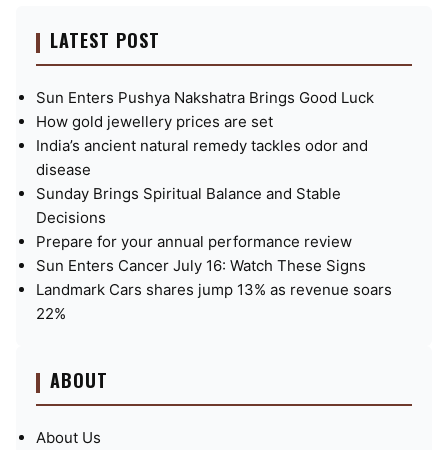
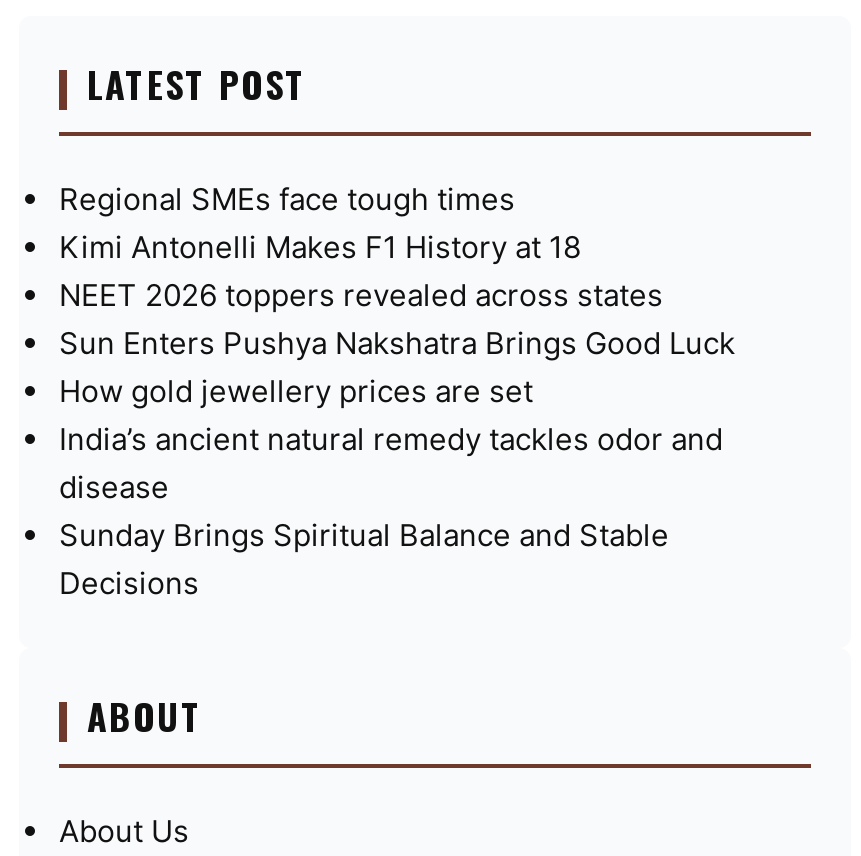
+ Regional SMEs face tough times
+ Kimi Antonelli Makes F1 History at 18
+ NEET 2026 toppers revealed across states

moved down: Sun Enters Pushya Nakshatra Brings Good Luck | How gold jewellery prices are set | India’s ancient natural remedy tackles odor and | disease | Sunday Brings Spiritual Balance and Stable | Decisions

- Prepare for your annual performance review
- Sun Enters Cancer July 16: Watch These Signs
- Landmark Cars shares jump 13% as revenue soars
- 22%
